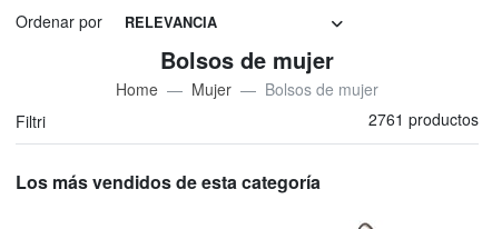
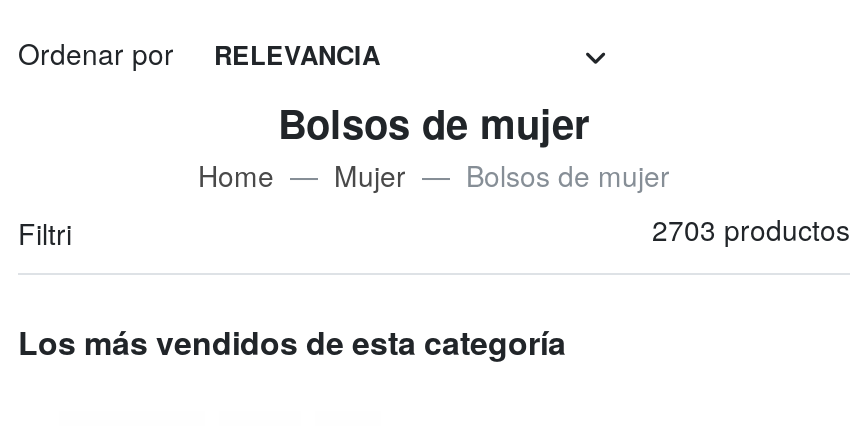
- 2761 productos
+ 2703 productos
